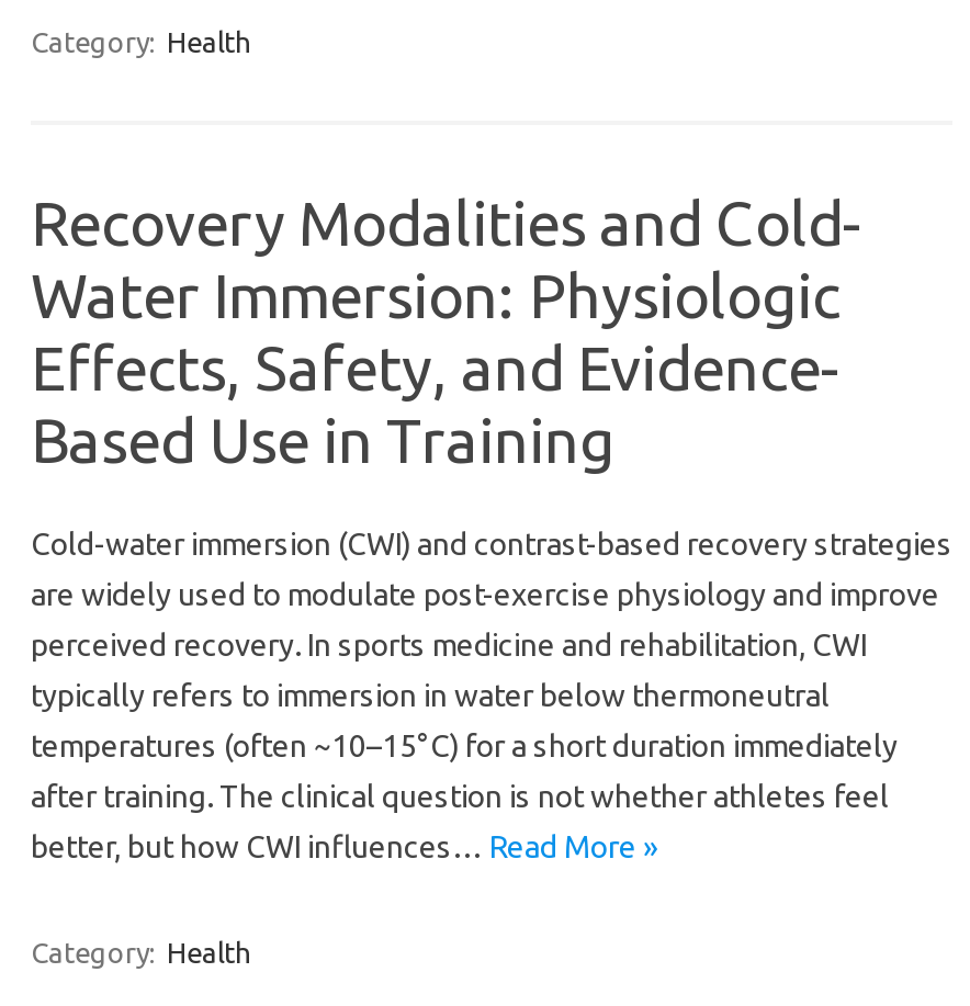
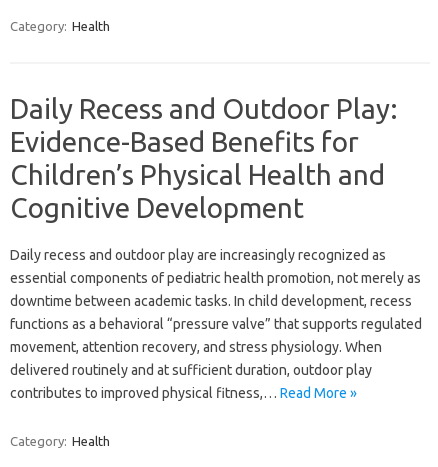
- Recovery Modalities and Cold-
- Water Immersion: Physiologic
- Effects, Safety, and Evidence-
- Based Use in Training
+ Daily Recess and Outdoor Play:
+ Evidence-Based Benefits for
+ Children’s Physical Health and
+ Cognitive Development

- Cold-water immersion (CWI) and contrast-based recovery strategies
- are widely used to modulate post-exercise physiology and improve
- perceived recovery. In sports medicine and rehabilitation, CWI
- typically refers to immersion in water below thermoneutral
- temperatures (often ~10–15°C) for a short duration immediately
- after training. The clinical question is not whether athletes feel
- better, but how CWI influences… Read More »
+ Daily recess and outdoor play are increasingly recognized as
+ essential components of pediatric health promotion, not merely as
+ downtime between academic tasks. In child development, recess
+ functions as a behavioral “pressure valve” that supports regulated
+ movement, attention recovery, and stress physiology. When
+ delivered routinely and at sufficient duration, outdoor play
+ contributes to improved physical fitness,… Read More »
